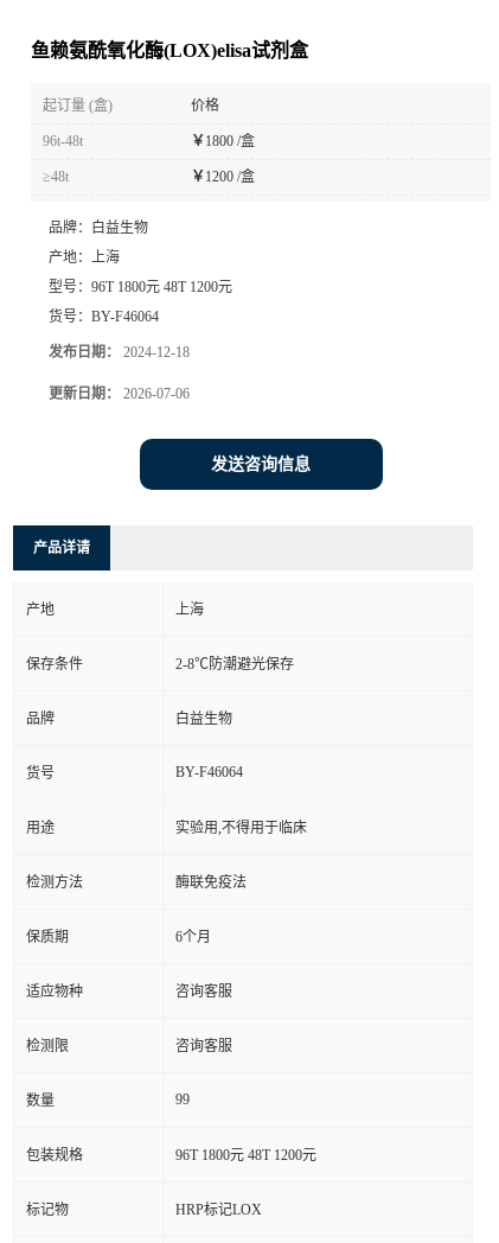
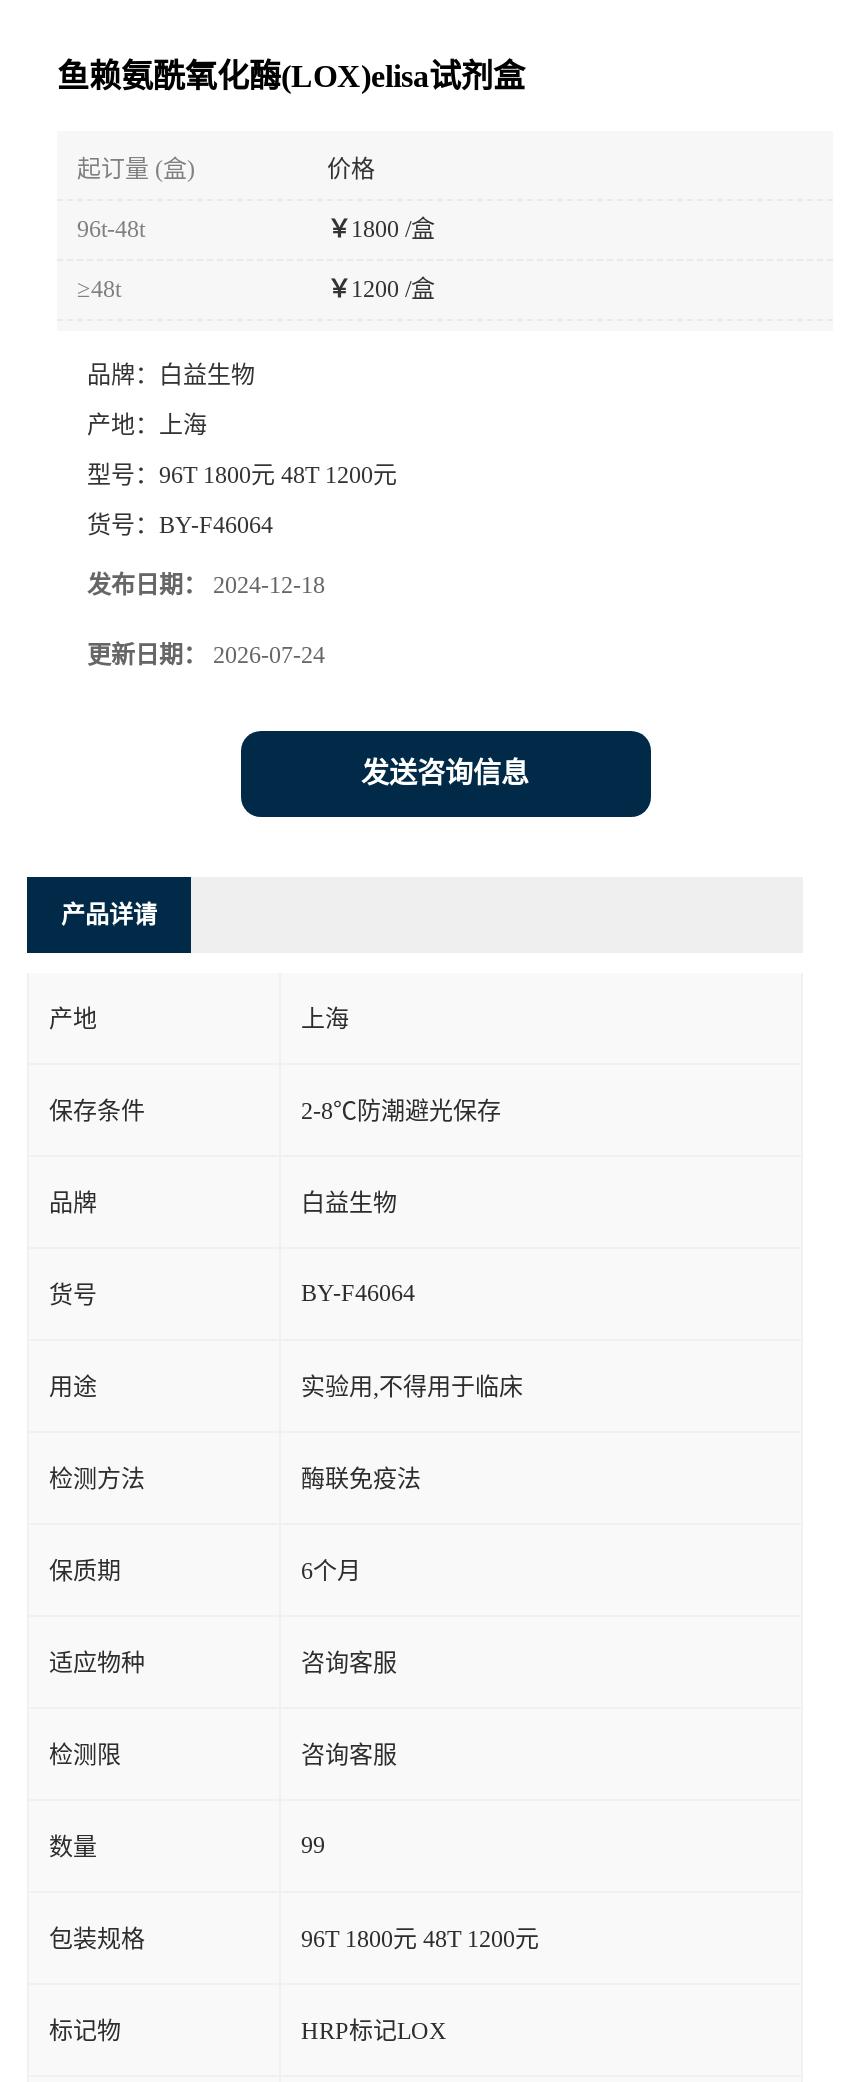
- 更新日期：2026-07-06
+ 更新日期：2026-07-24
